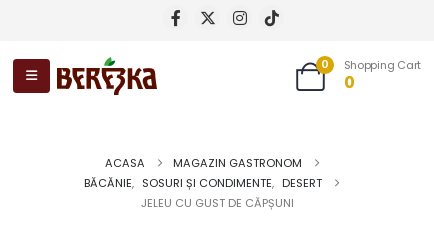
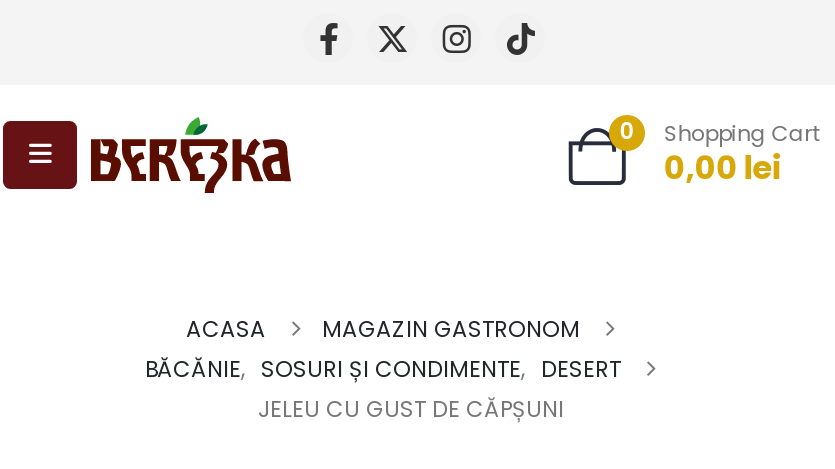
- 0
+ 0,00 lei
